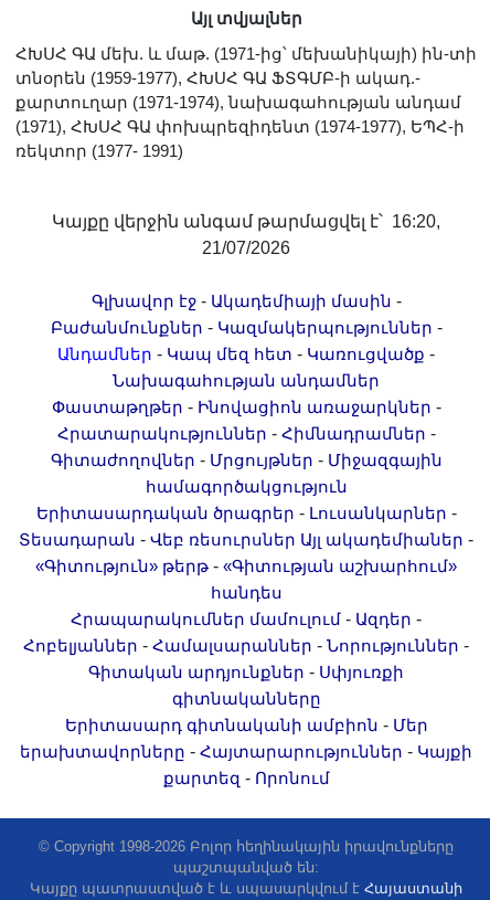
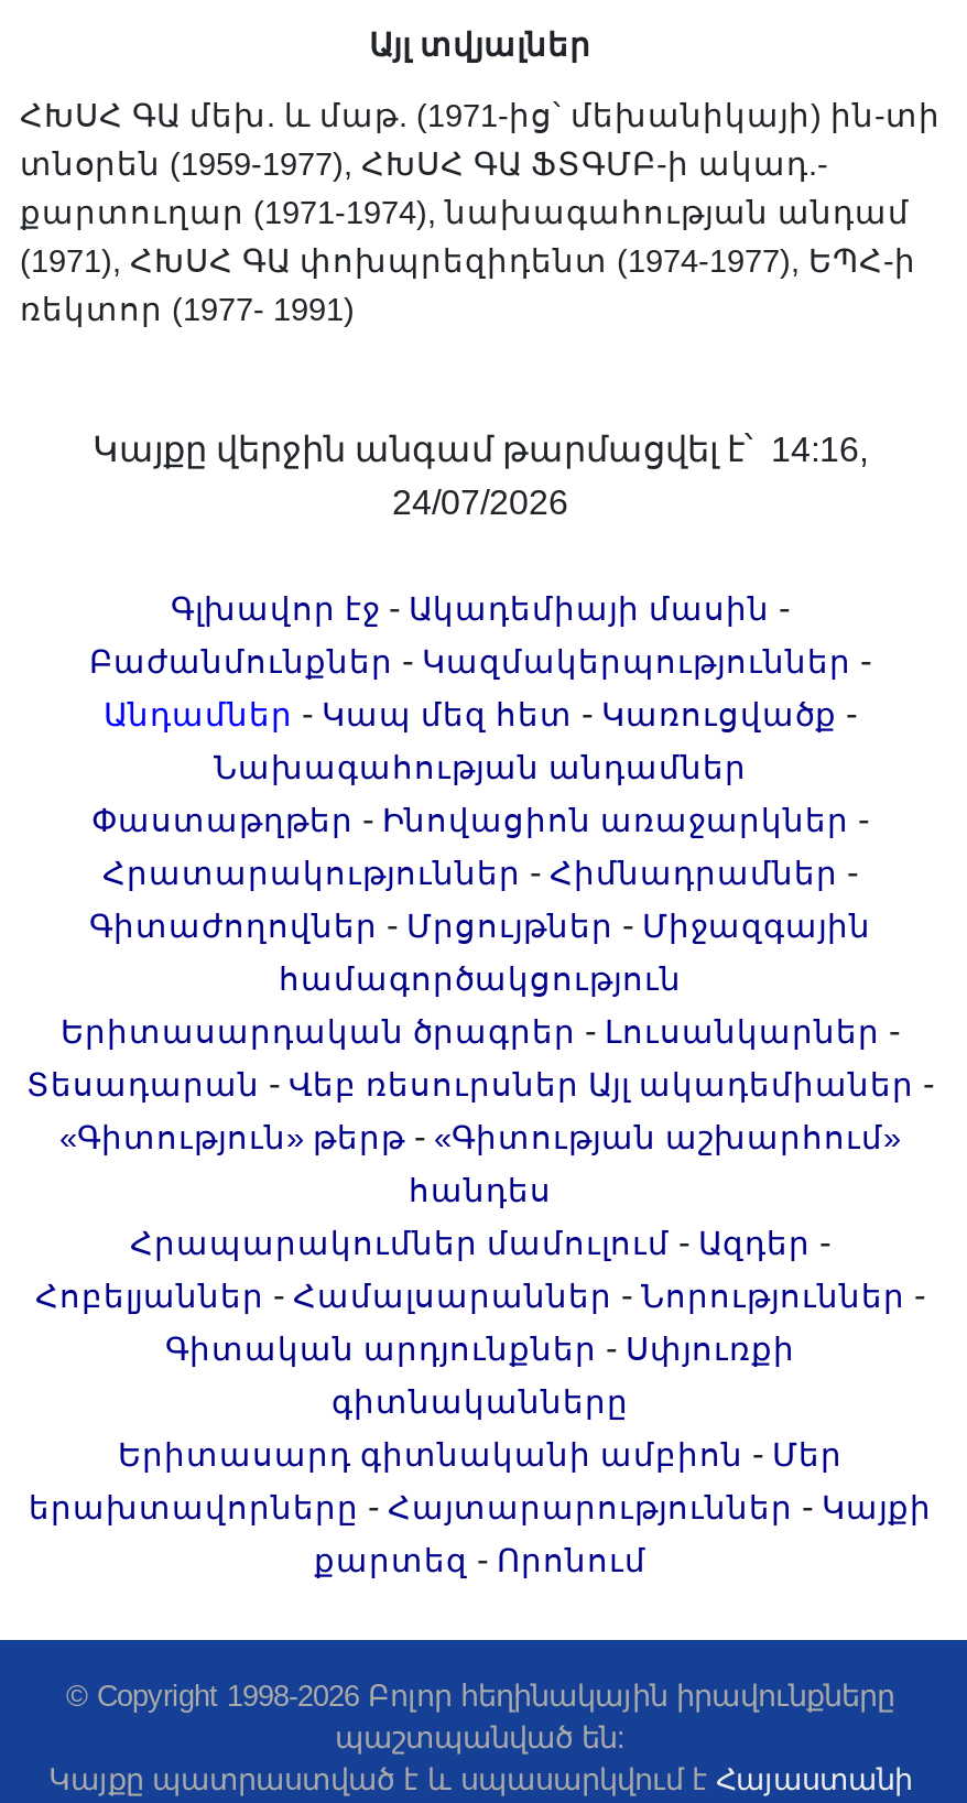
- Կայքը վերջին անգամ թարմացվել է՝ 16:20,
+ Կայքը վերջին անգամ թարմացվել է՝ 14:16,

- 21/07/2026
+ 24/07/2026
